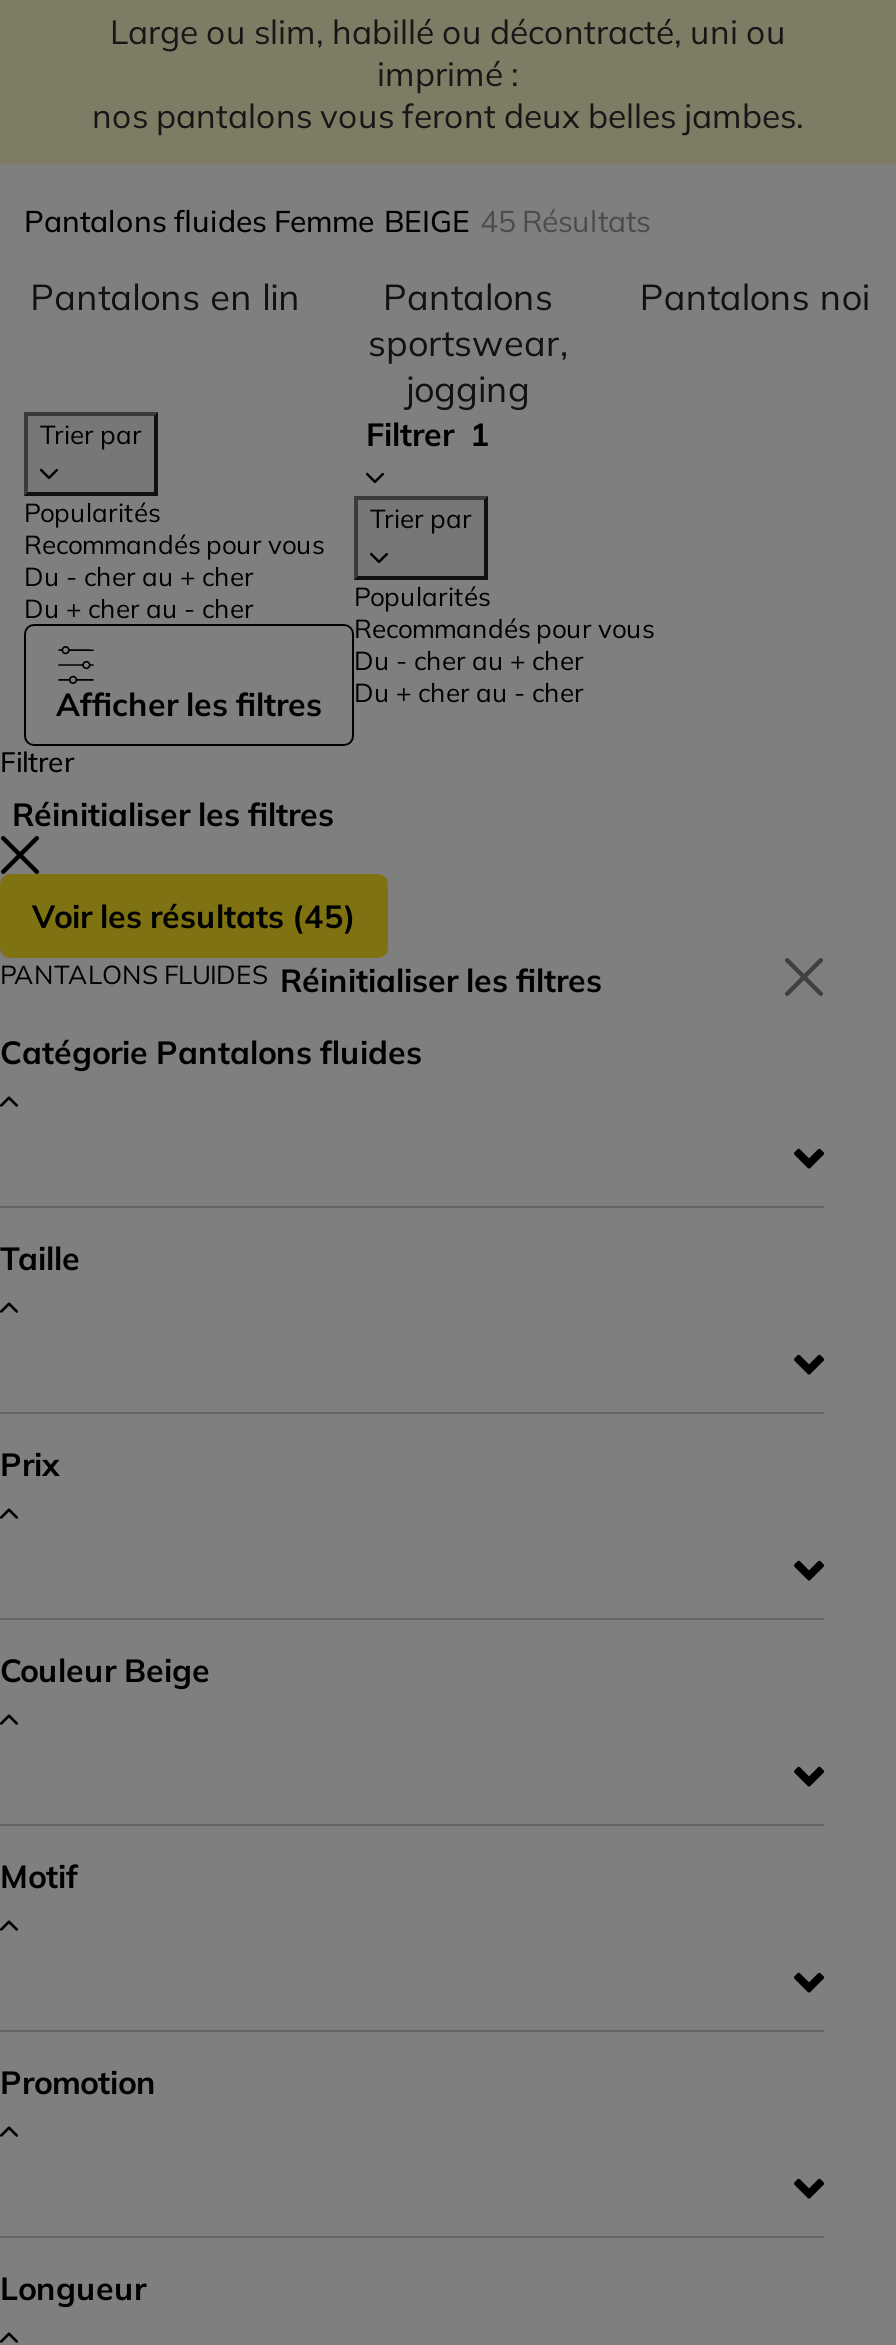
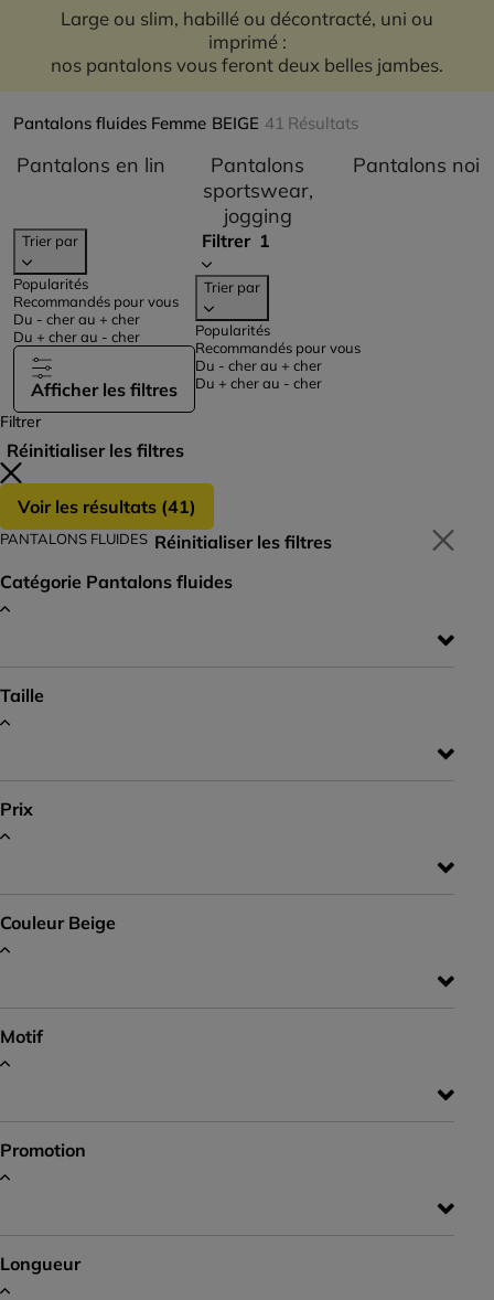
- Pantalons fluides Femme BEIGE 45 Résultats
+ Pantalons fluides Femme BEIGE 41 Résultats

- Voir les résultats (45)
+ Voir les résultats (41)
